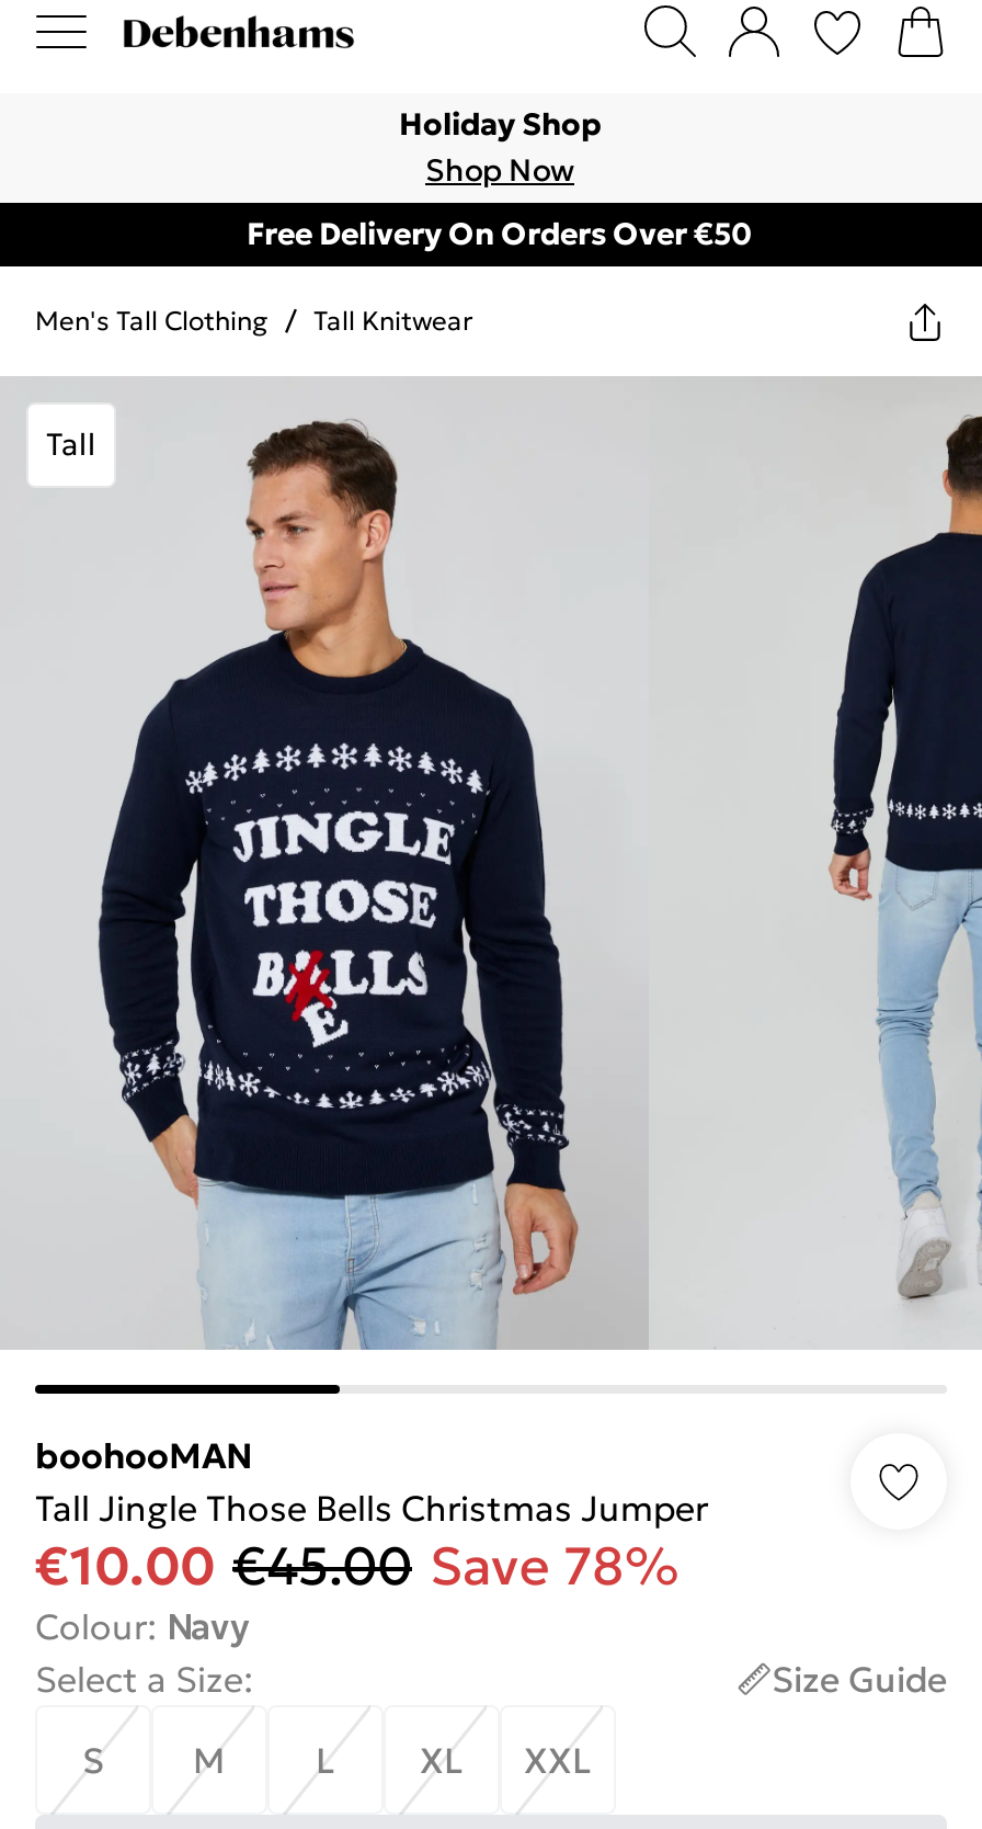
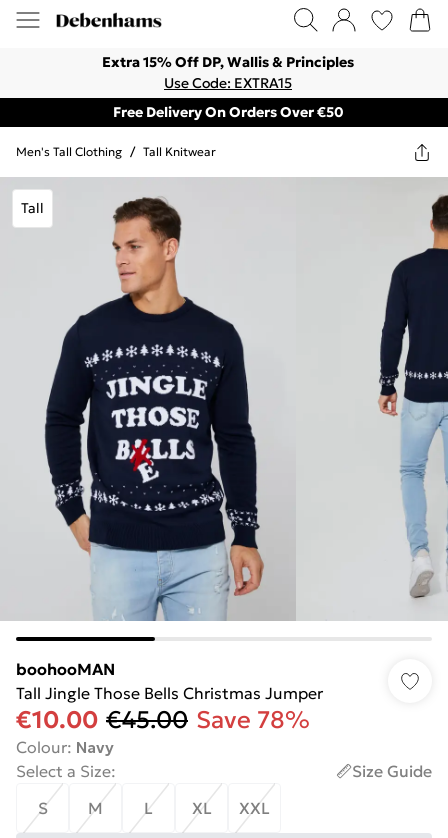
- Holiday Shop
- Shop Now
+ Extra 15% Off DP, Wallis & Principles
+ Use Code: EXTRA15
